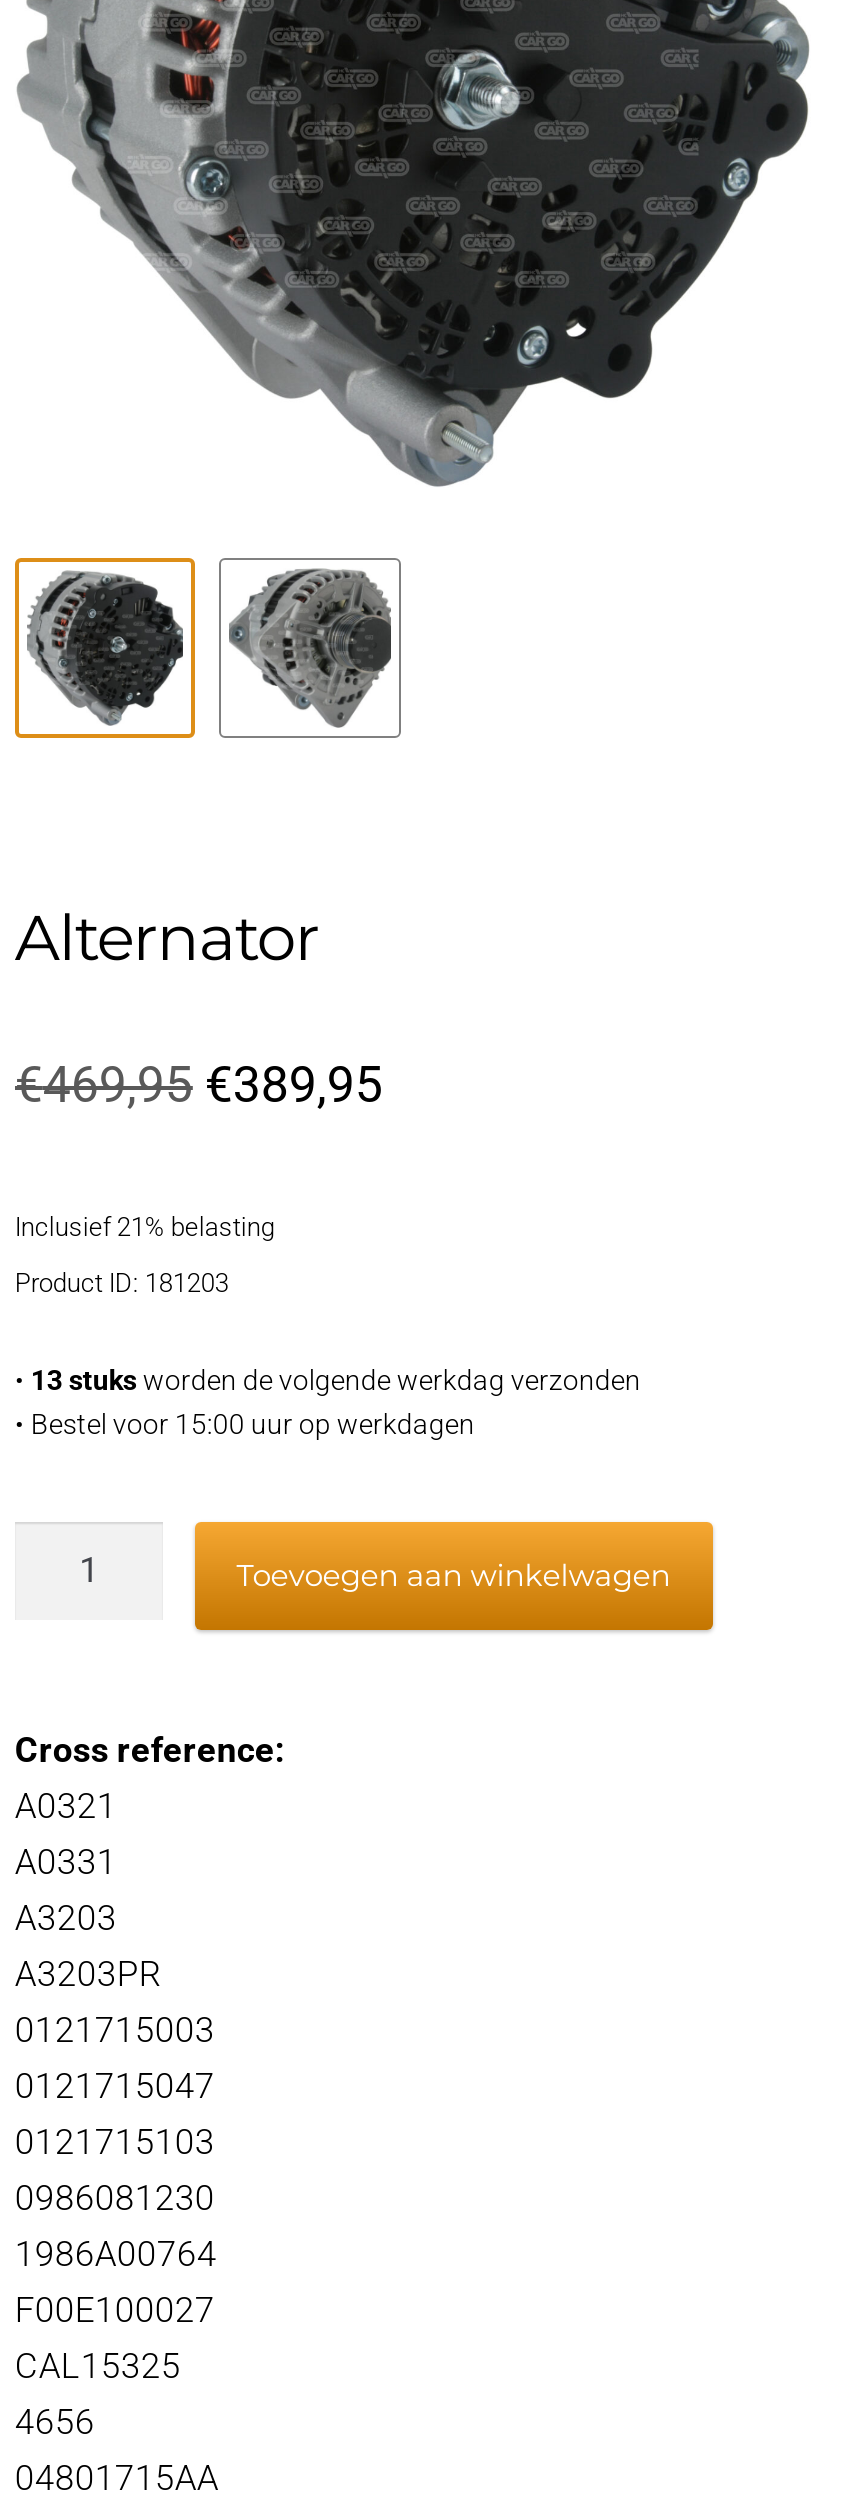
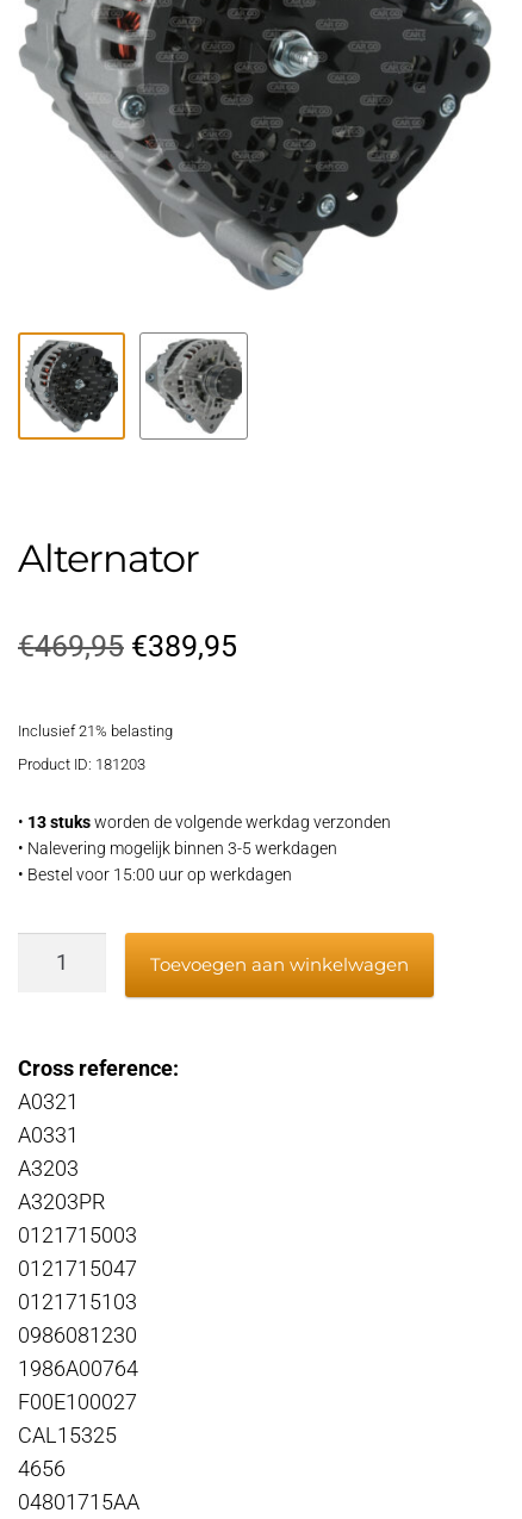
+ • Nalevering mogelijk binnen 3-5 werkdagen
